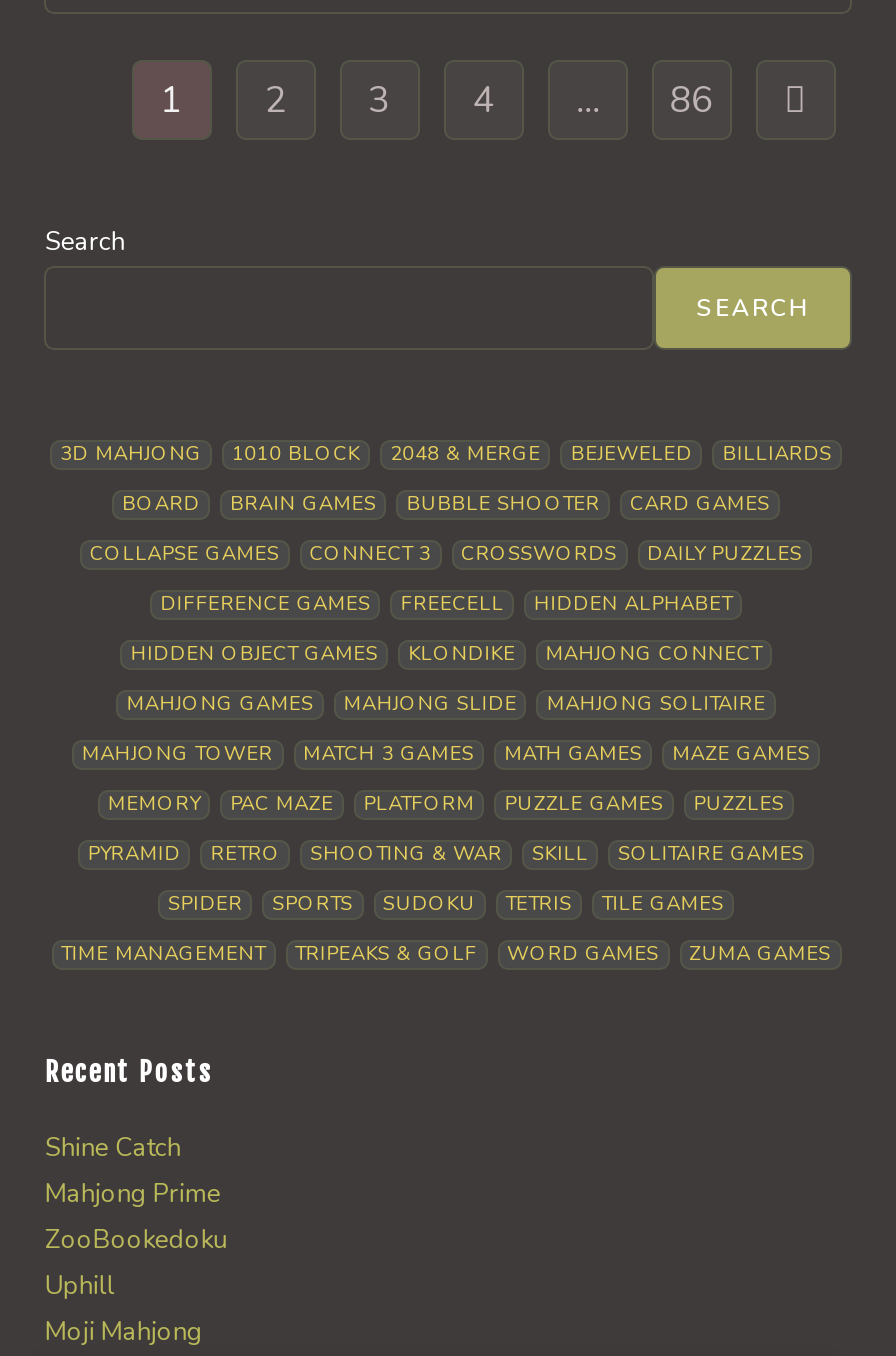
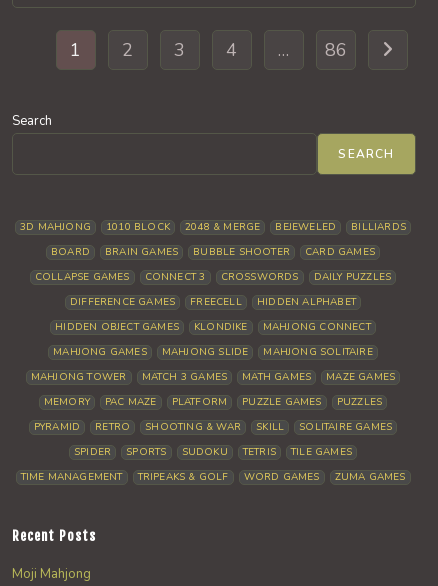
- Shine Catch
- Mahjong Prime
- ZooBookedoku
- Uphill
